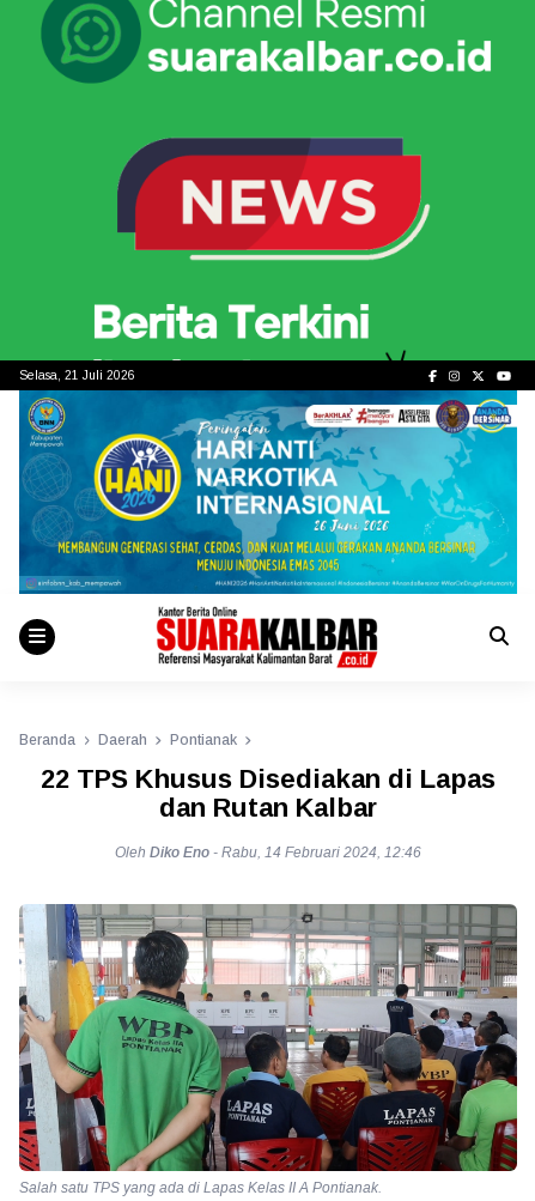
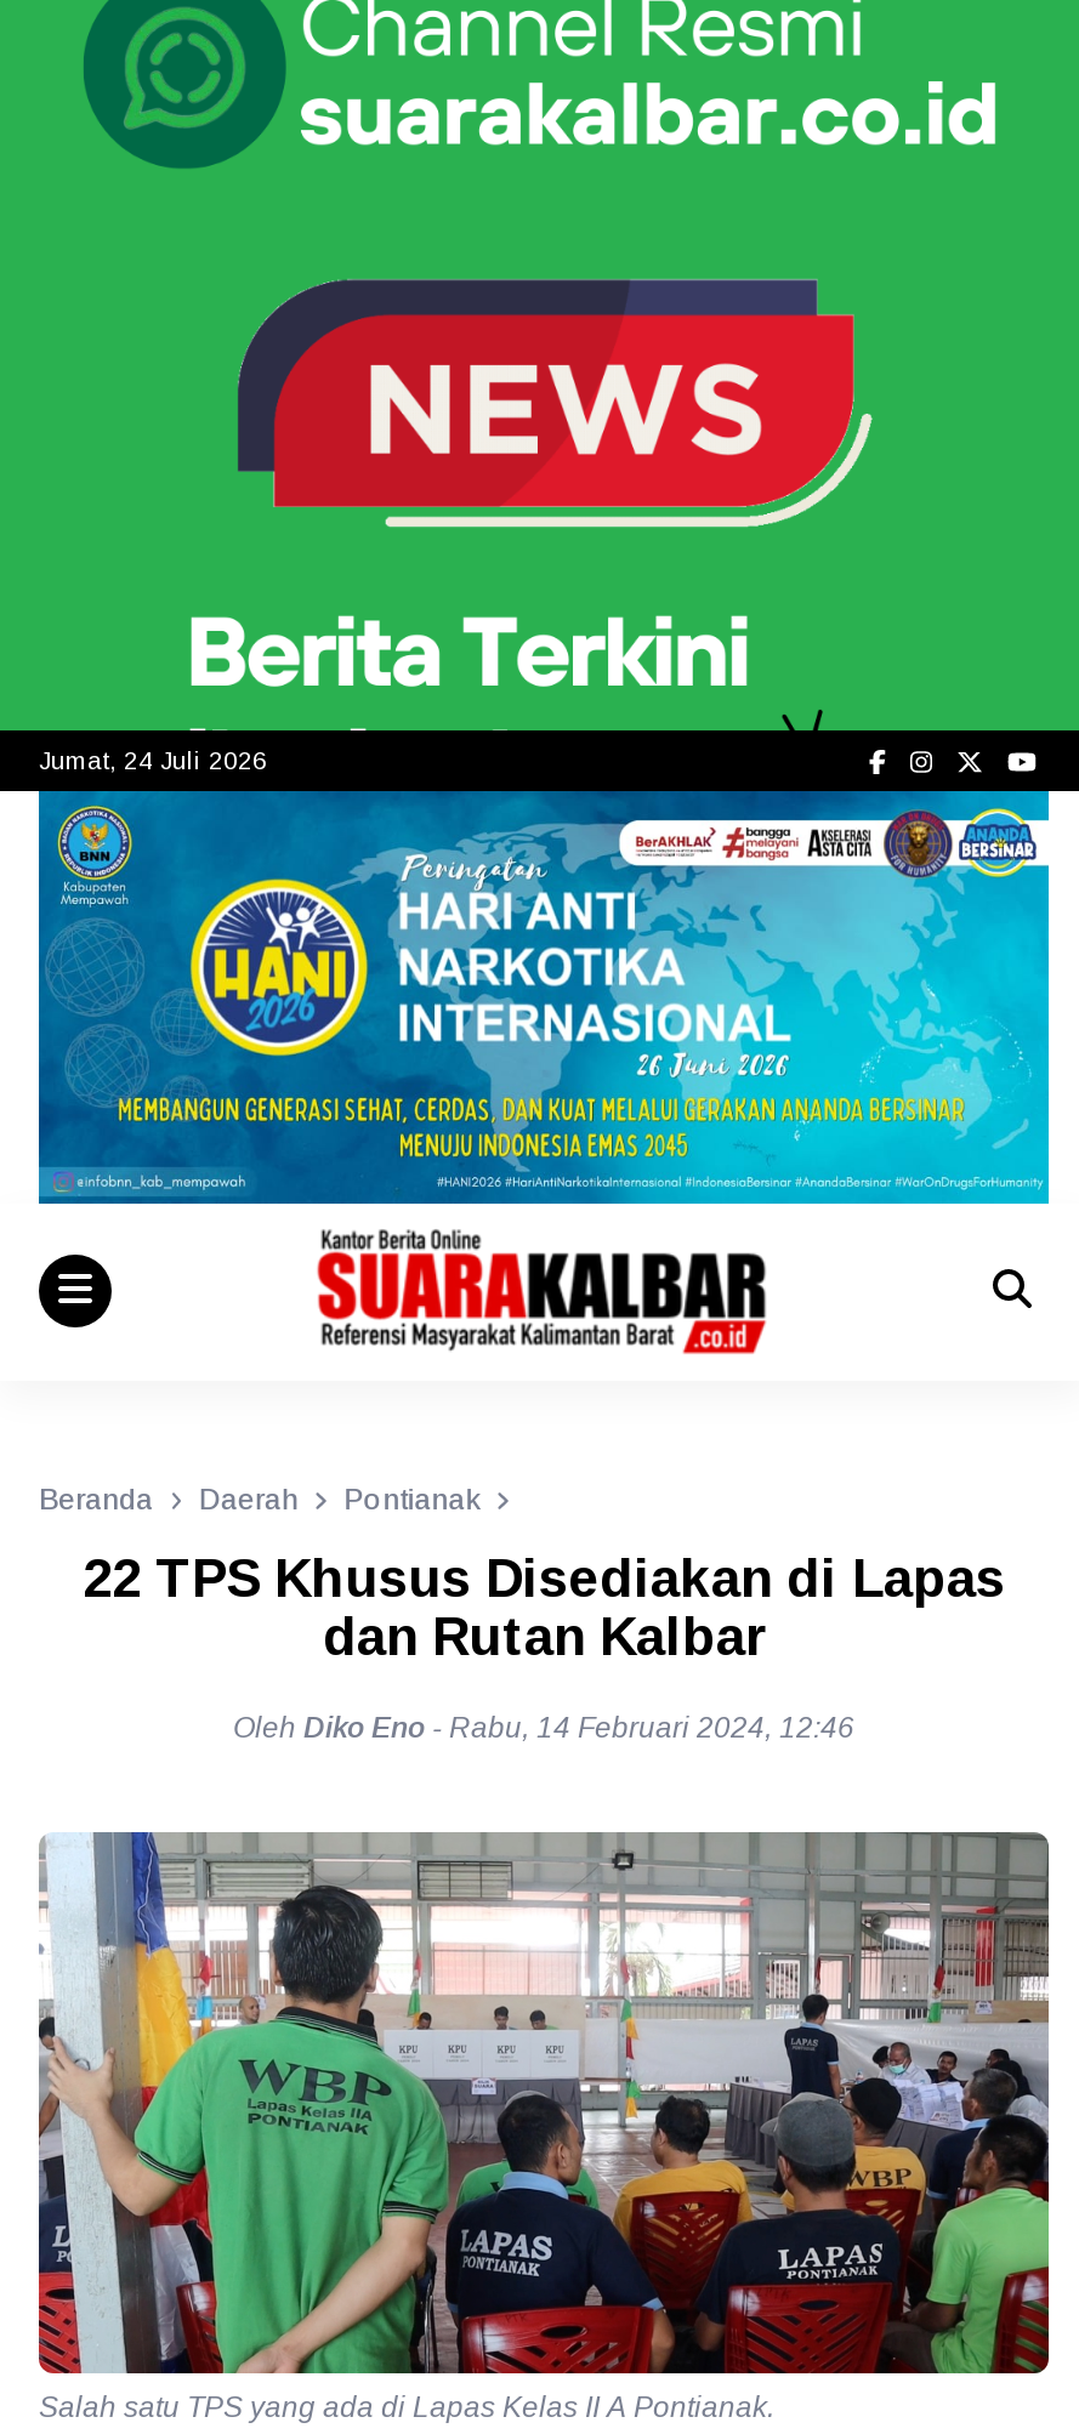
- Selasa, 21 Juli 2026
+ Jumat, 24 Juli 2026
